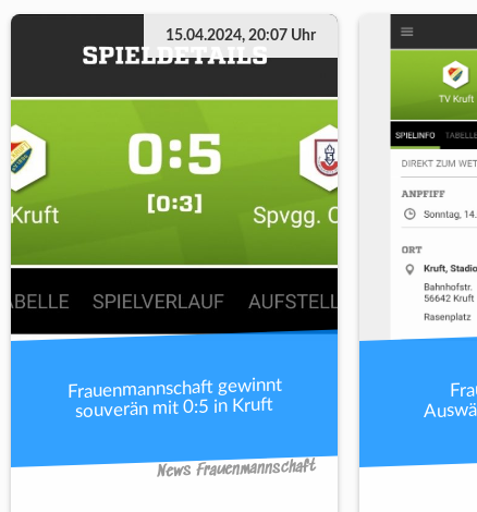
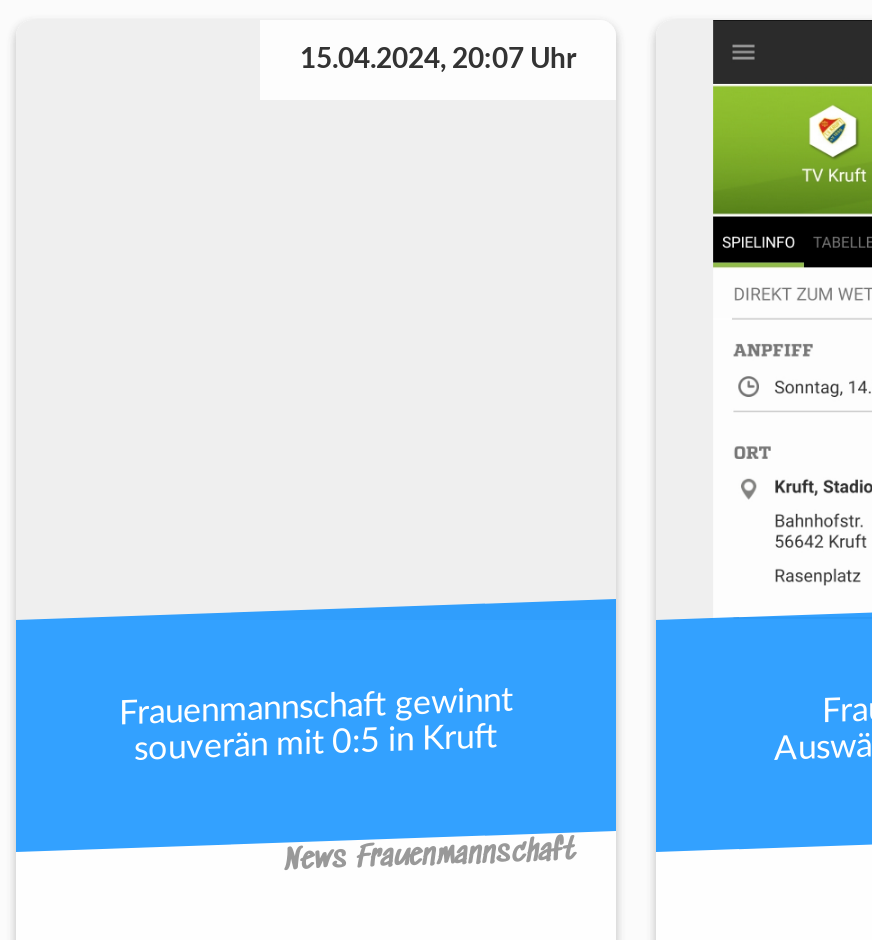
- [image]
